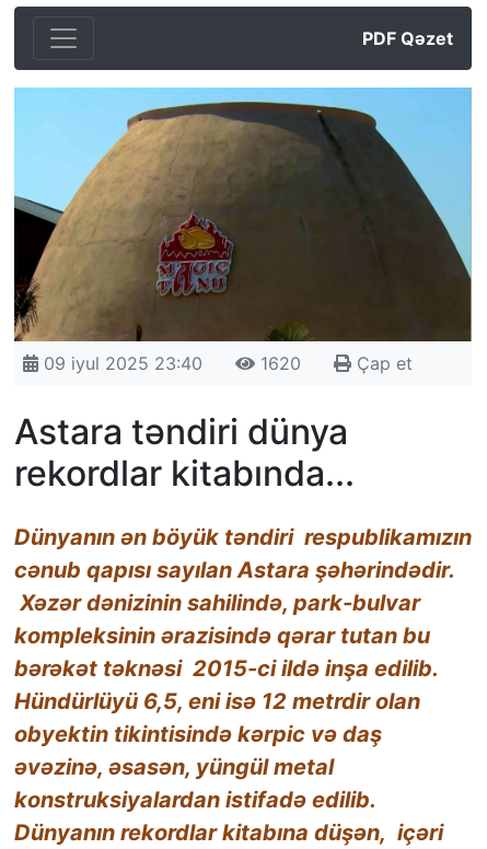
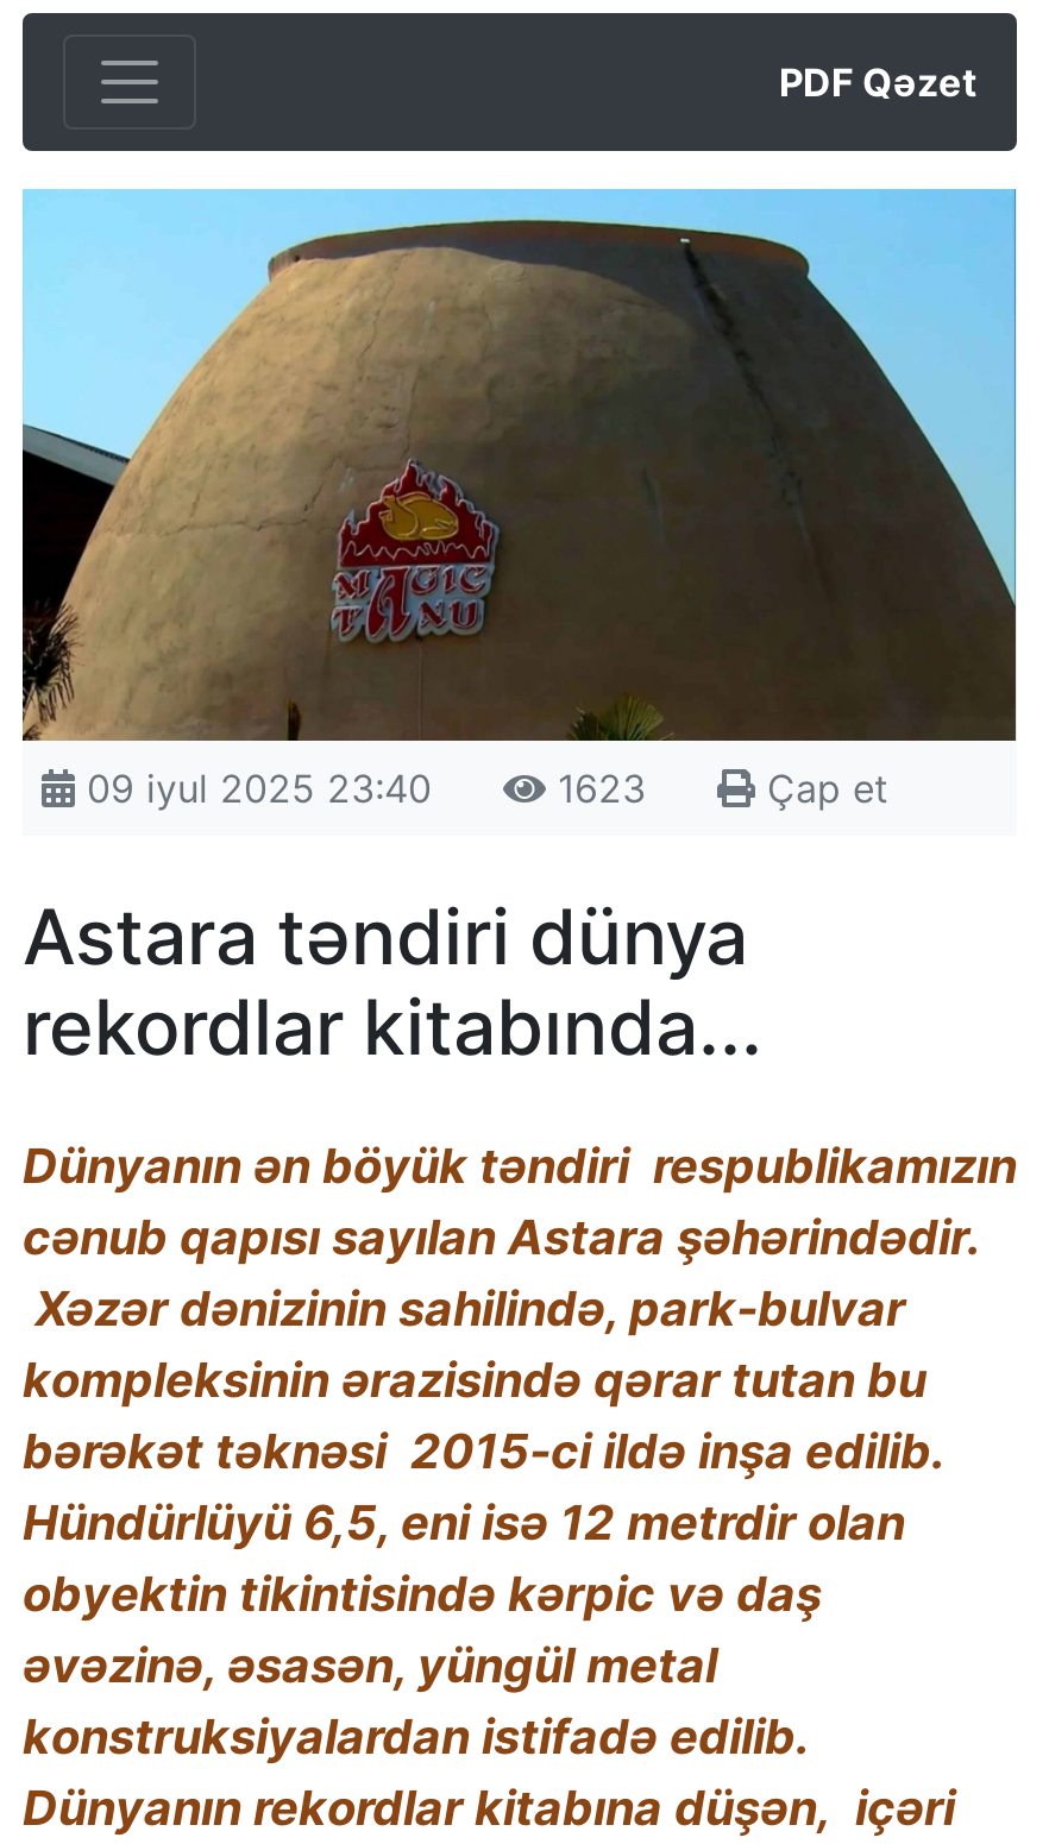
- 1620
+ 1623
